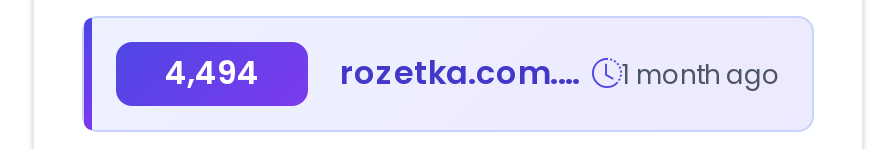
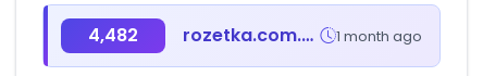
- 4,494
+ 4,482
